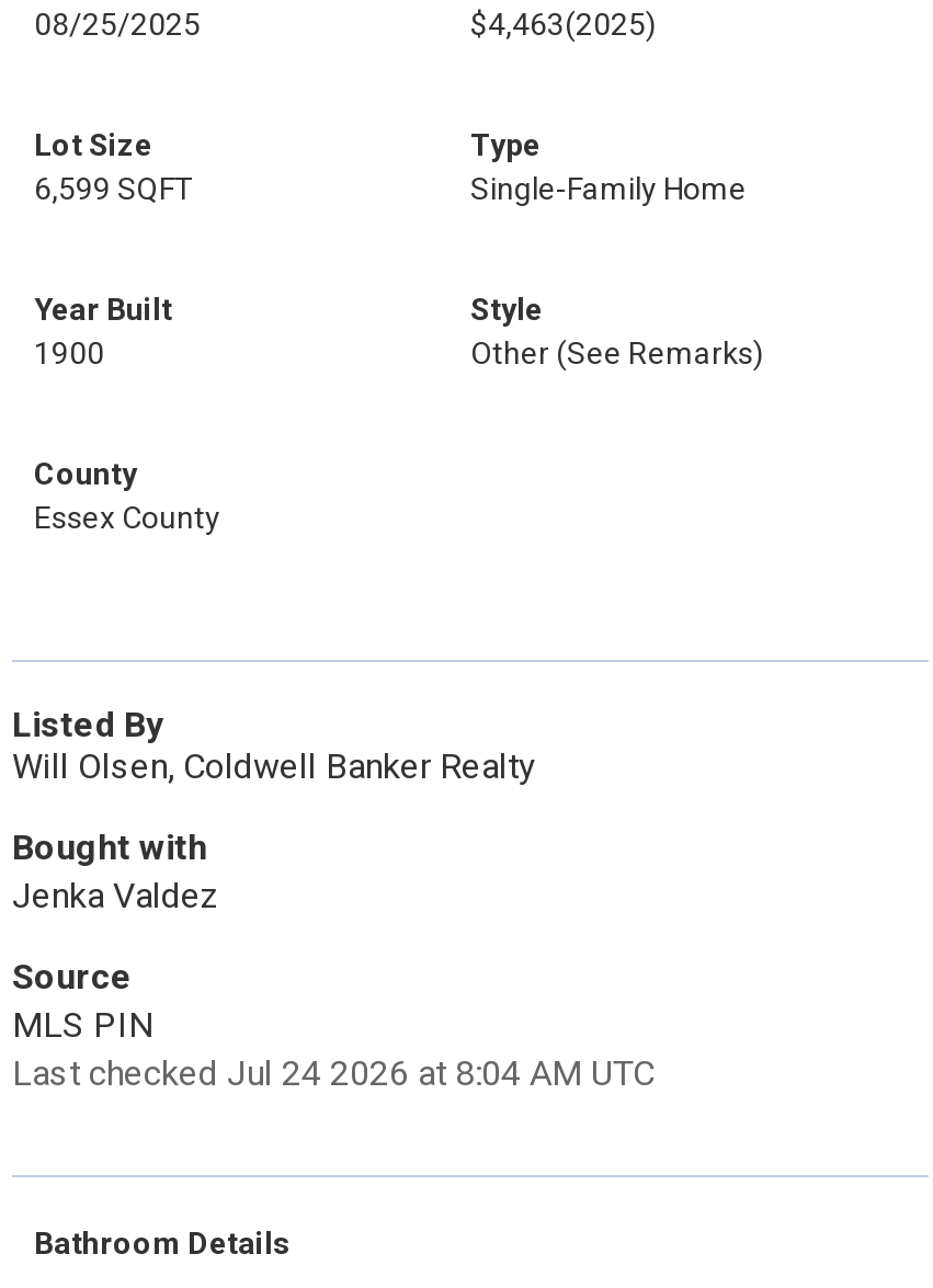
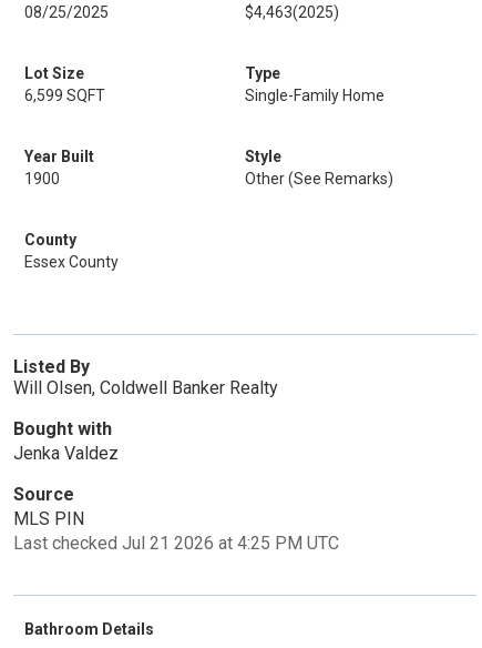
- Last checked Jul 24 2026 at 8:04 AM UTC
+ Last checked Jul 21 2026 at 4:25 PM UTC
